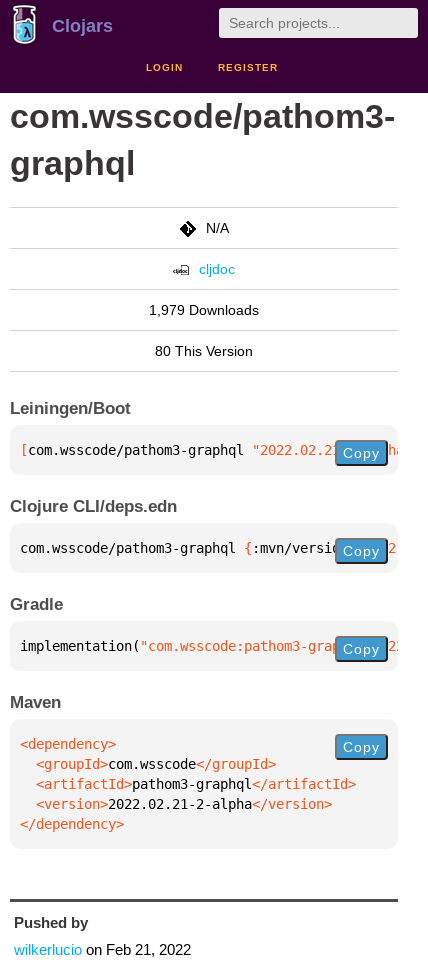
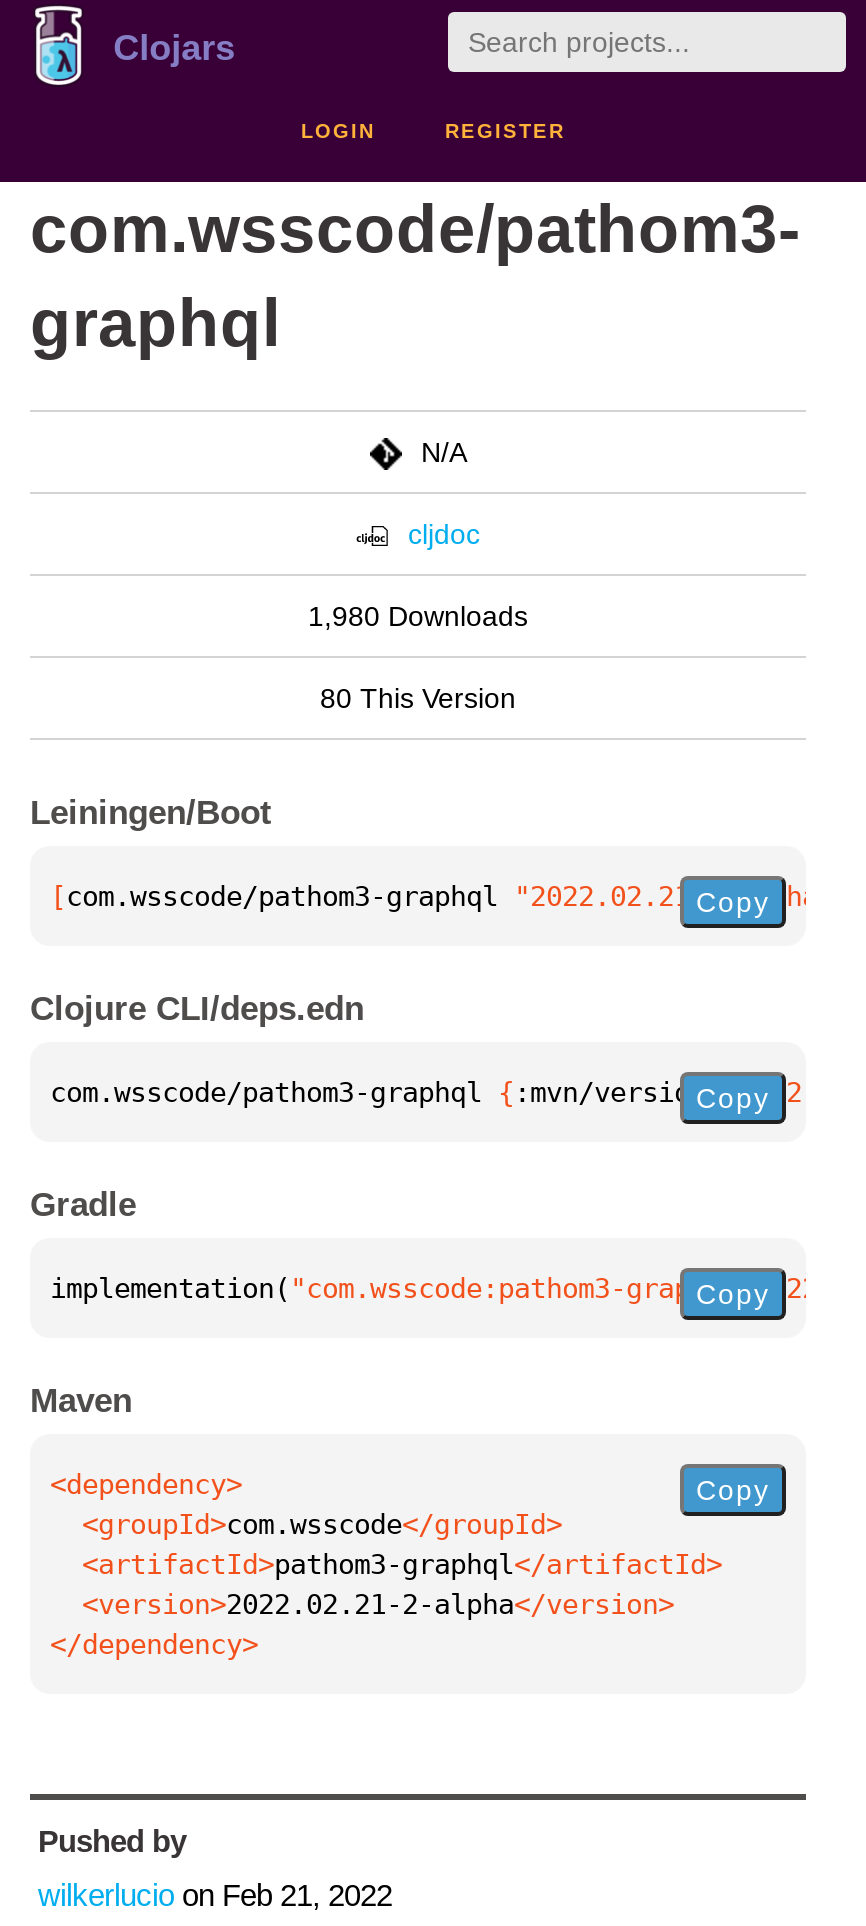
- 1,979 Downloads
+ 1,980 Downloads
